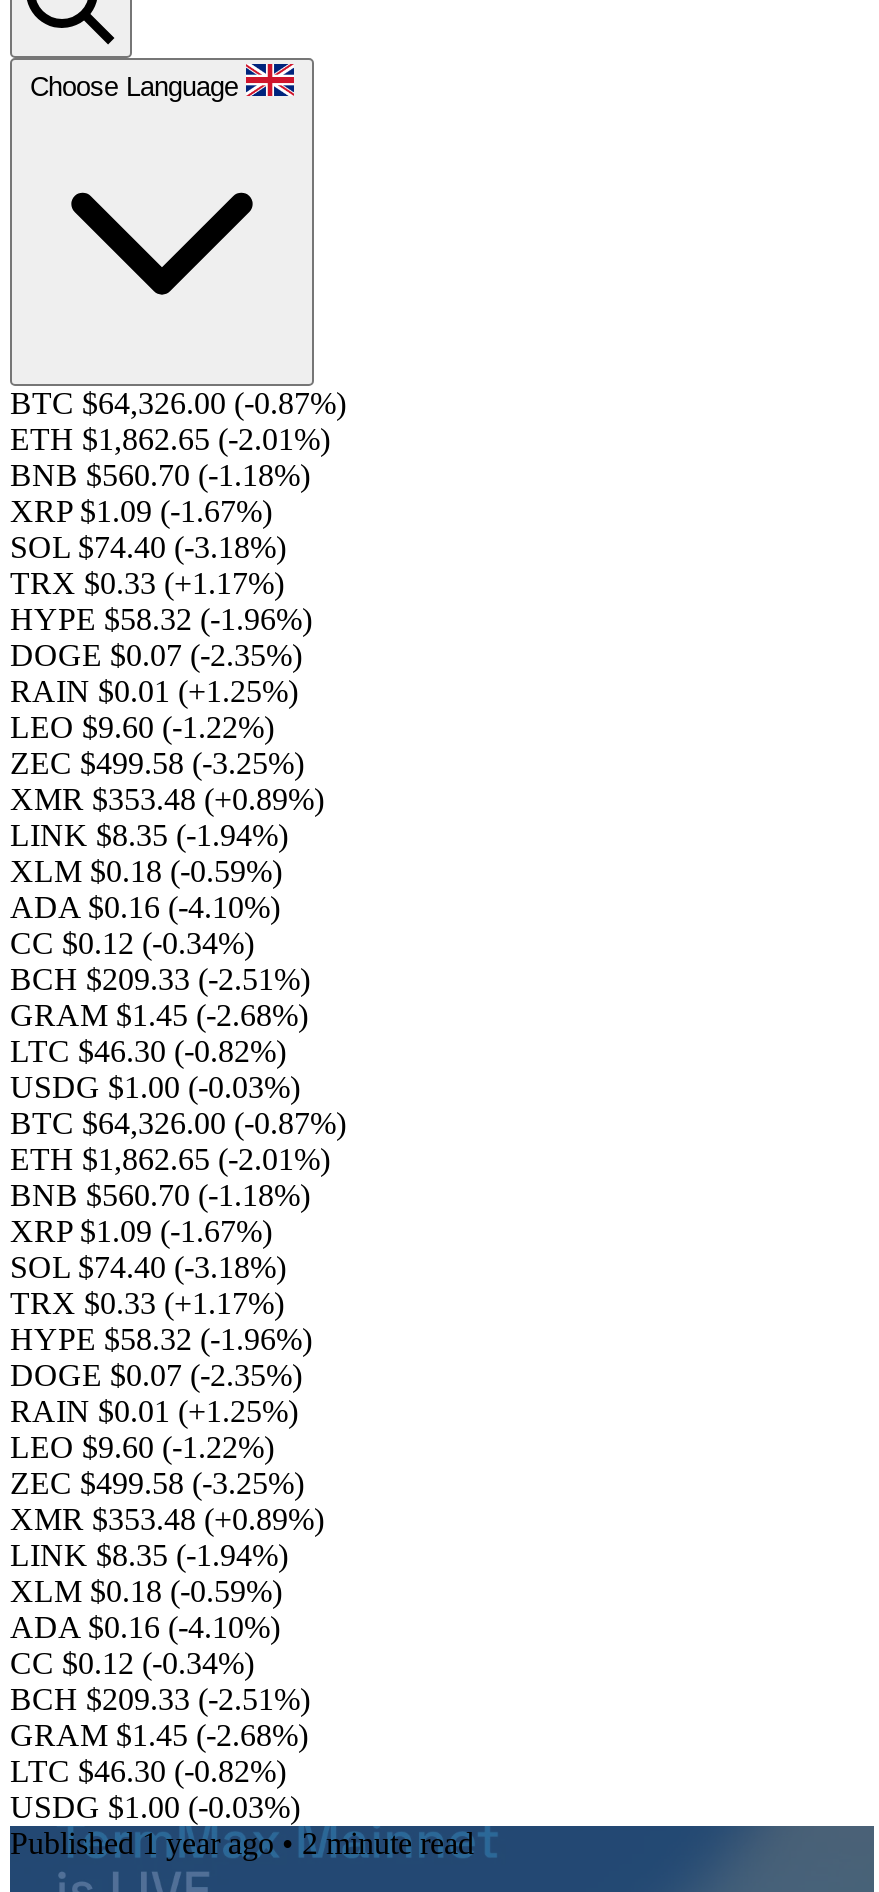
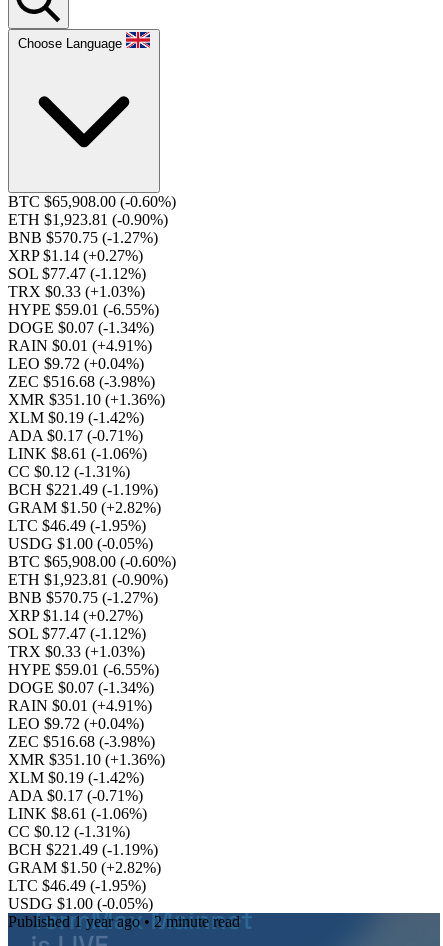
- BTC $64,326.00(-0.87%)
- ETH $1,862.65 (-2.01%)
- BNB $560.70 (-1.18%)
- XRP $1.09 (-1.67%)
- SOL $74.40(-3.18%)
- TRX $0.33 (+1.17%)
- HYPE $58.32 (-1.96%)
- DOGE $0.07 (-2.35%)
- RAIN $0.01 (+1.25%)
- LEO $9.60 (-1.22%)
- ZEC $499.58 (-3.25%)
- XMR $353.48(+0.89%)
- LINK $8.35 (-1.94%)
- XLM $0.18 (-0.59%)
- ADA $0.16 (-4.10%)
- CC $0.12 (-0.34%)
- BCH $209.33 (-2.51%)
- GRAM $1.45 (-2.68%)
- LTC $46.30 (-0.82%)
- USDG $1.00(-0.03%)
- BTC $64,326.00 (-0.87%)
- ETH $1,862.65 (-2.01%)
- BNB $560.70 (-1.18%)
- XRP $1.09 (-1.67%)
- SOL $74.40(-3.18%)
- TRX $0.33 (+1.17%)
- HYPE $58.32 (-1.96%)
- DOGE $0.07 (-2.35%)
- RAIN $0.01 (+1.25%)
- LEO $9.60 (-1.22%)
- ZEC $499.58 (-3.25%)
- XMR $353.48(+0.89%)
- LINK $8.35 (-1.94%)
- XLM $0.18 (-0.59%)
- ADA $0.16 (-4.10%)
- CC $0.12 (-0.34%)
- BCH $209.33 (-2.51%)
- GRAM $1.45 (-2.68%)
- LTC $46.30 (-0.82%)
- USDG $1.00(-0.03%)
+ BTC $65,908.00(-0.60%)
+ ETH $1,923.81 (-0.90%)
+ BNB $570.75 (-1.27%)
+ XRP $1.14 (+0.27%)
+ SOL $77.47(-1.12%)
+ TRX $0.33 (+1.03%)
+ HYPE $59.01 (-6.55%)
+ DOGE $0.07 (-1.34%)
+ RAIN $0.01 (+4.91%)
+ LEO $9.72 (+0.04%)
+ ZEC $516.68 (-3.98%)
+ XMR $351.10(+1.36%)
+ XLM $0.19 (-1.42%)
+ ADA $0.17 (-0.71%)
+ LINK $8.61 (-1.06%)
+ CC $0.12 (-1.31%)
+ BCH $221.49 (-1.19%)
+ GRAM $1.50 (+2.82%)
+ LTC $46.49 (-1.95%)
+ USDG $1.00(-0.05%)
+ BTC $65,908.00 (-0.60%)
+ ETH $1,923.81 (-0.90%)
+ BNB $570.75 (-1.27%)
+ XRP $1.14 (+0.27%)
+ SOL $77.47(-1.12%)
+ TRX $0.33 (+1.03%)
+ HYPE $59.01 (-6.55%)
+ DOGE $0.07 (-1.34%)
+ RAIN $0.01 (+4.91%)
+ LEO $9.72 (+0.04%)
+ ZEC $516.68 (-3.98%)
+ XMR $351.10(+1.36%)
+ XLM $0.19 (-1.42%)
+ ADA $0.17 (-0.71%)
+ LINK $8.61 (-1.06%)
+ CC $0.12 (-1.31%)
+ BCH $221.49 (-1.19%)
+ GRAM $1.50 (+2.82%)
+ LTC $46.49 (-1.95%)
+ USDG $1.00(-0.05%)
